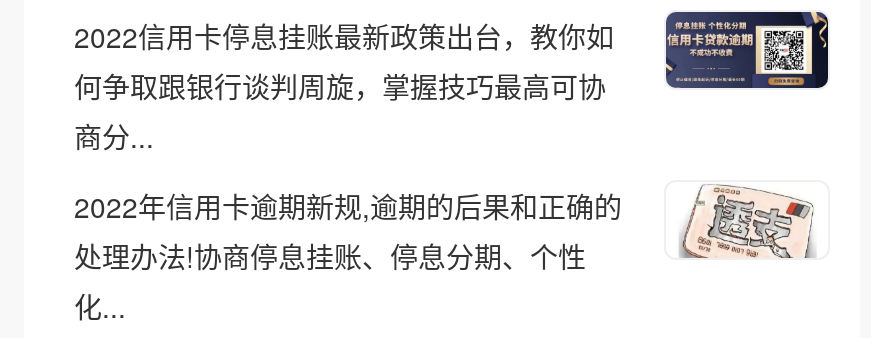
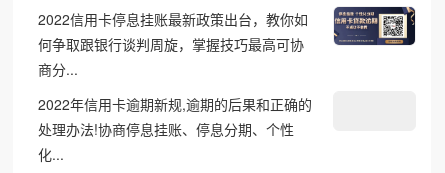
- [image]
